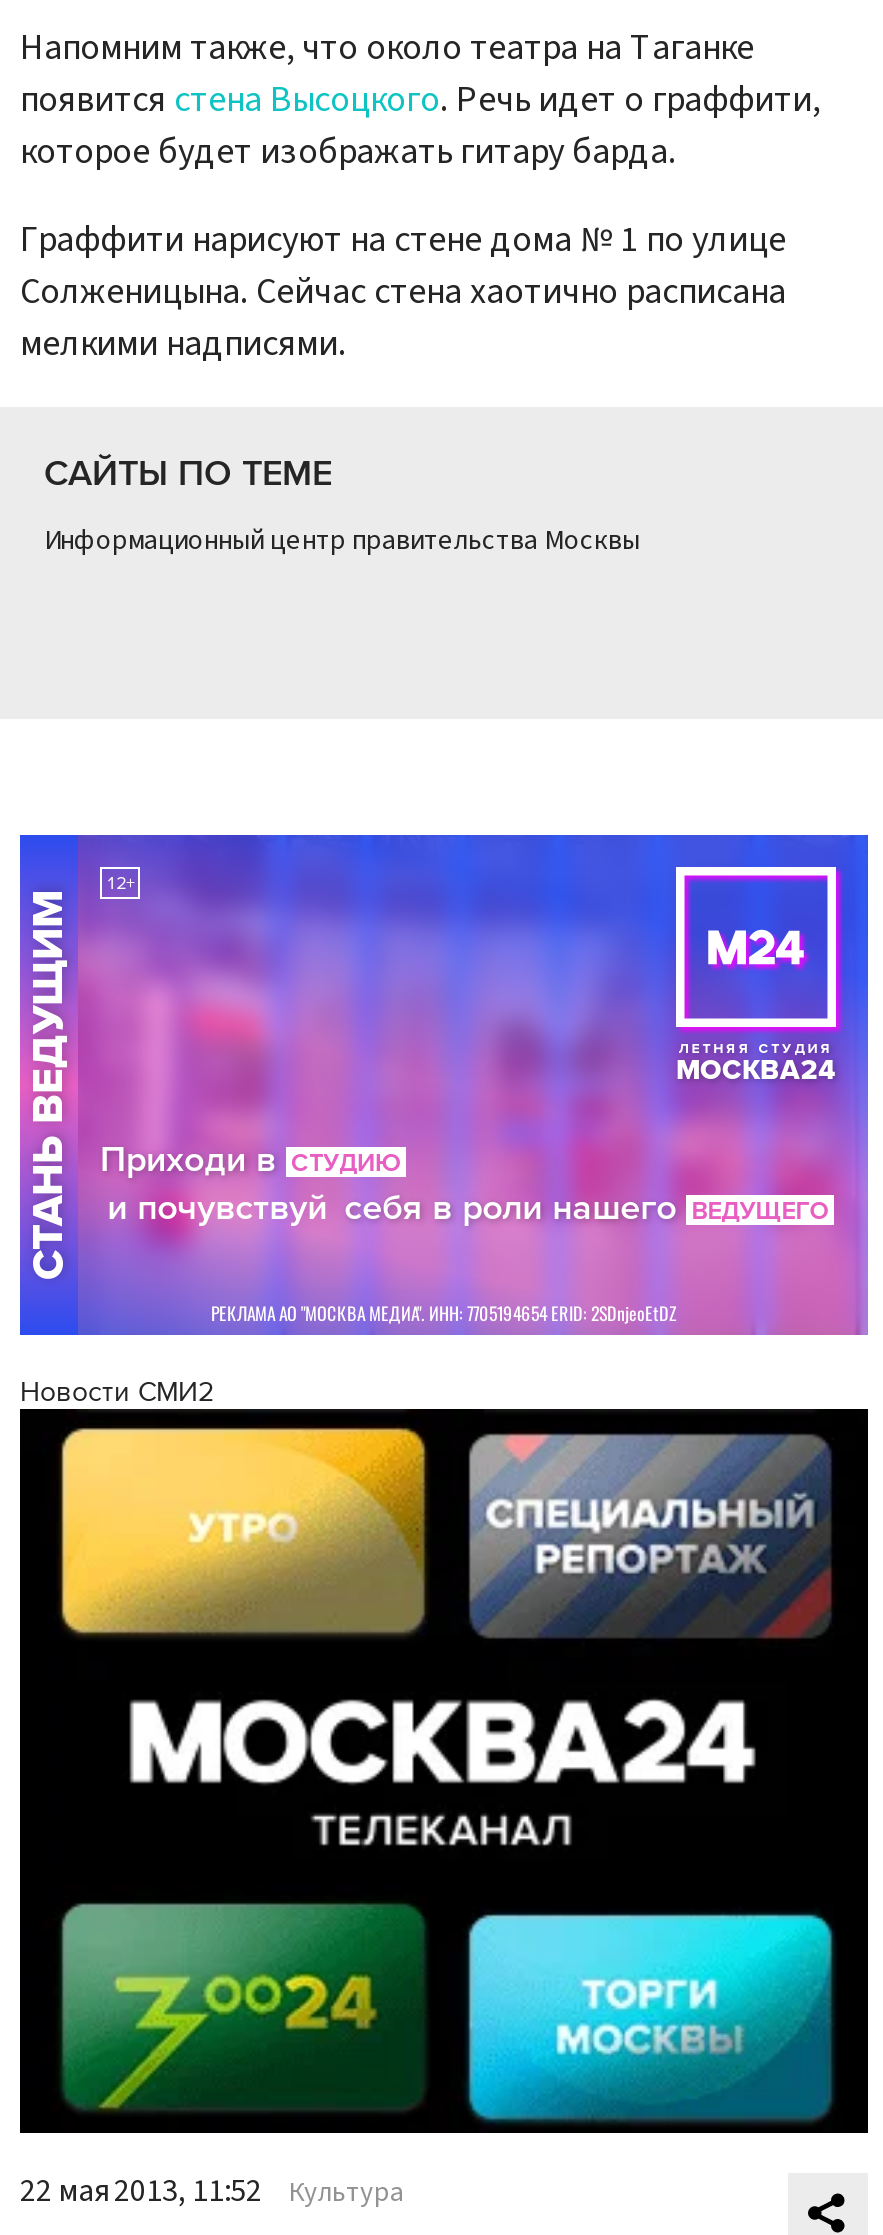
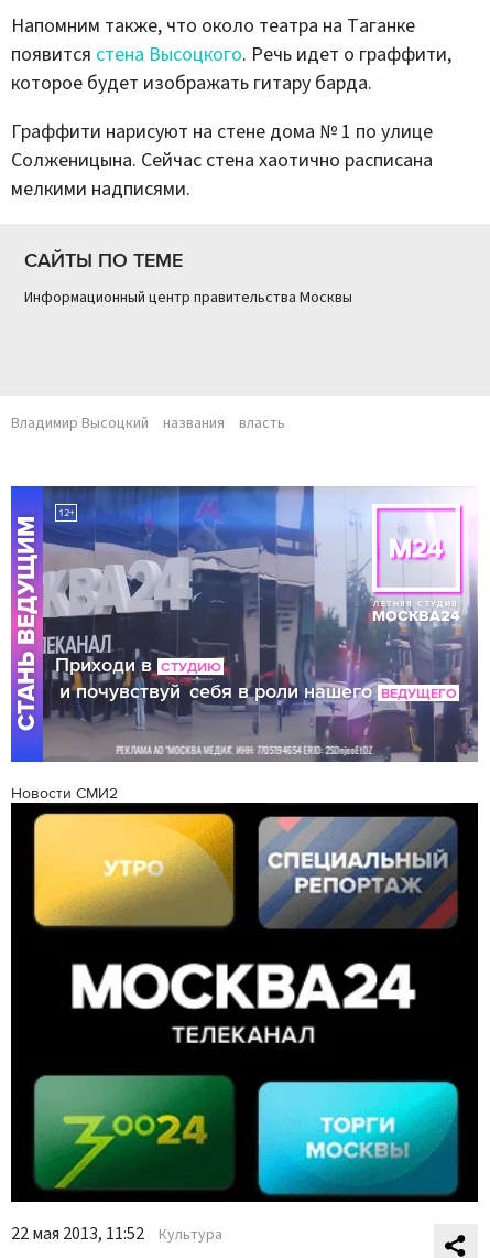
+ Владимир Высоцкий
+ названия
+ власть

- [image]
+ [image]
